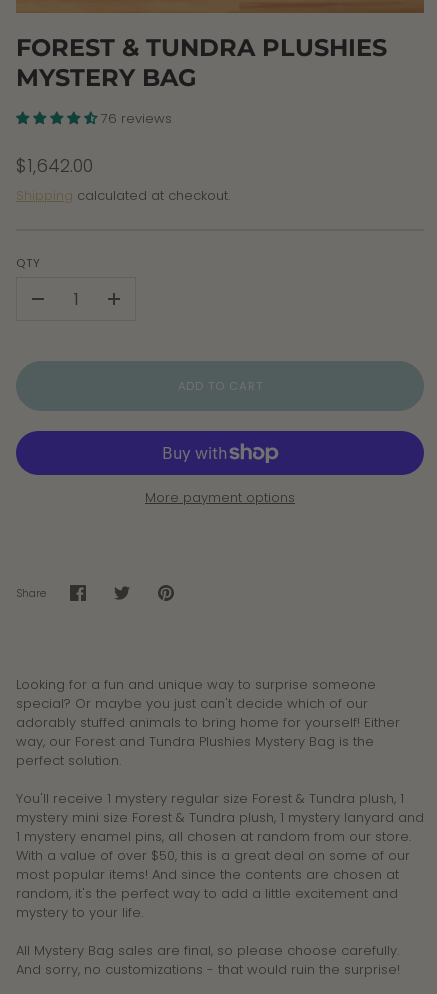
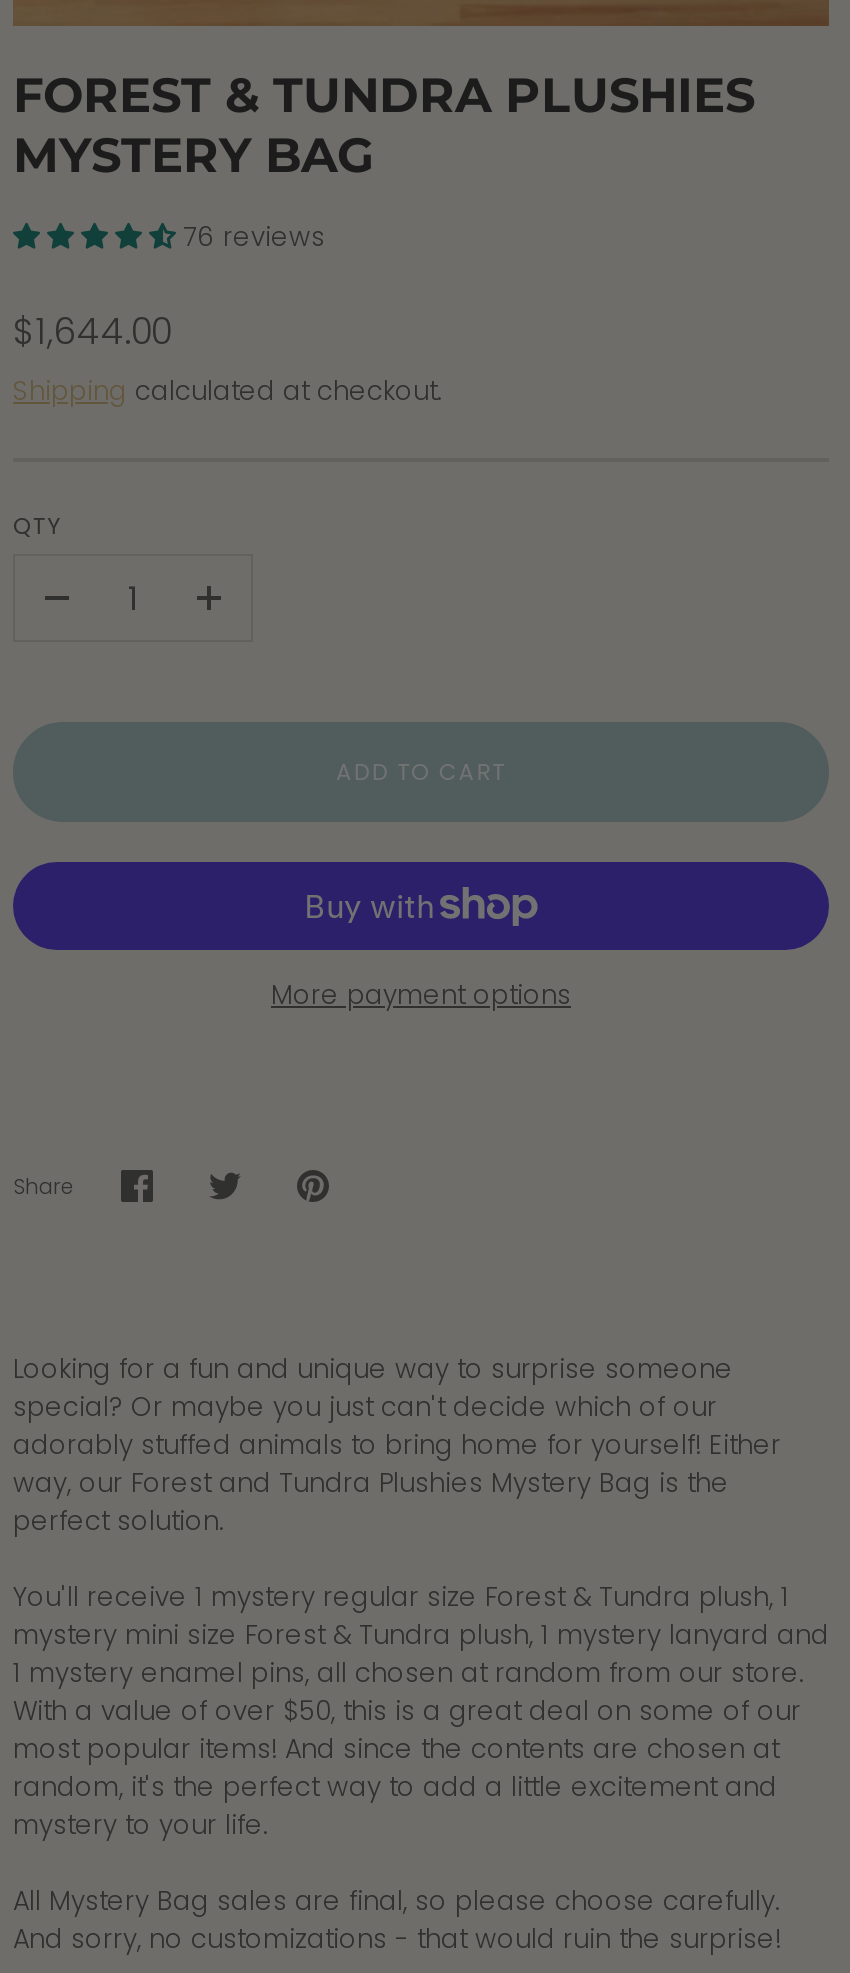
- $1,642.00
+ $1,644.00
